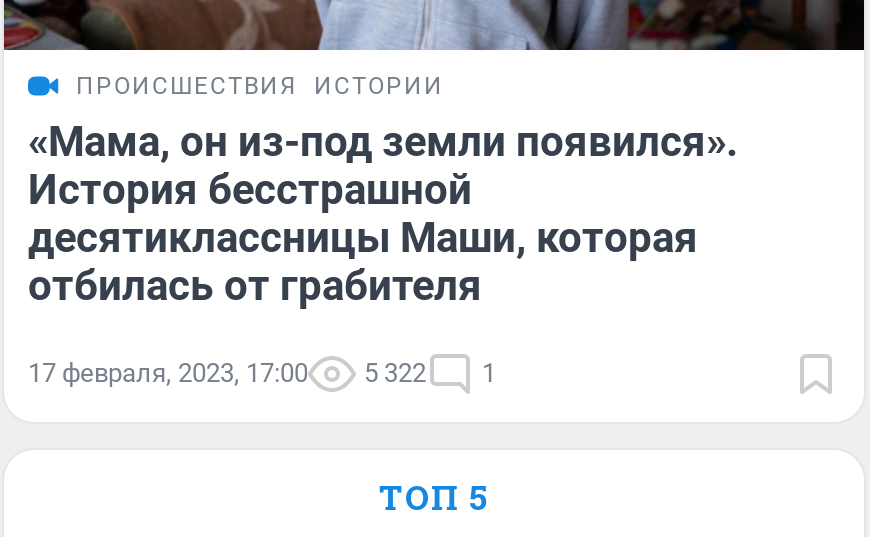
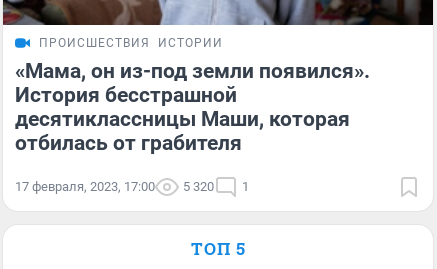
- 17 февраля, 2023, 17:00 5 322 1
+ 17 февраля, 2023, 17:00 5 320 1
